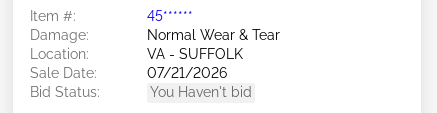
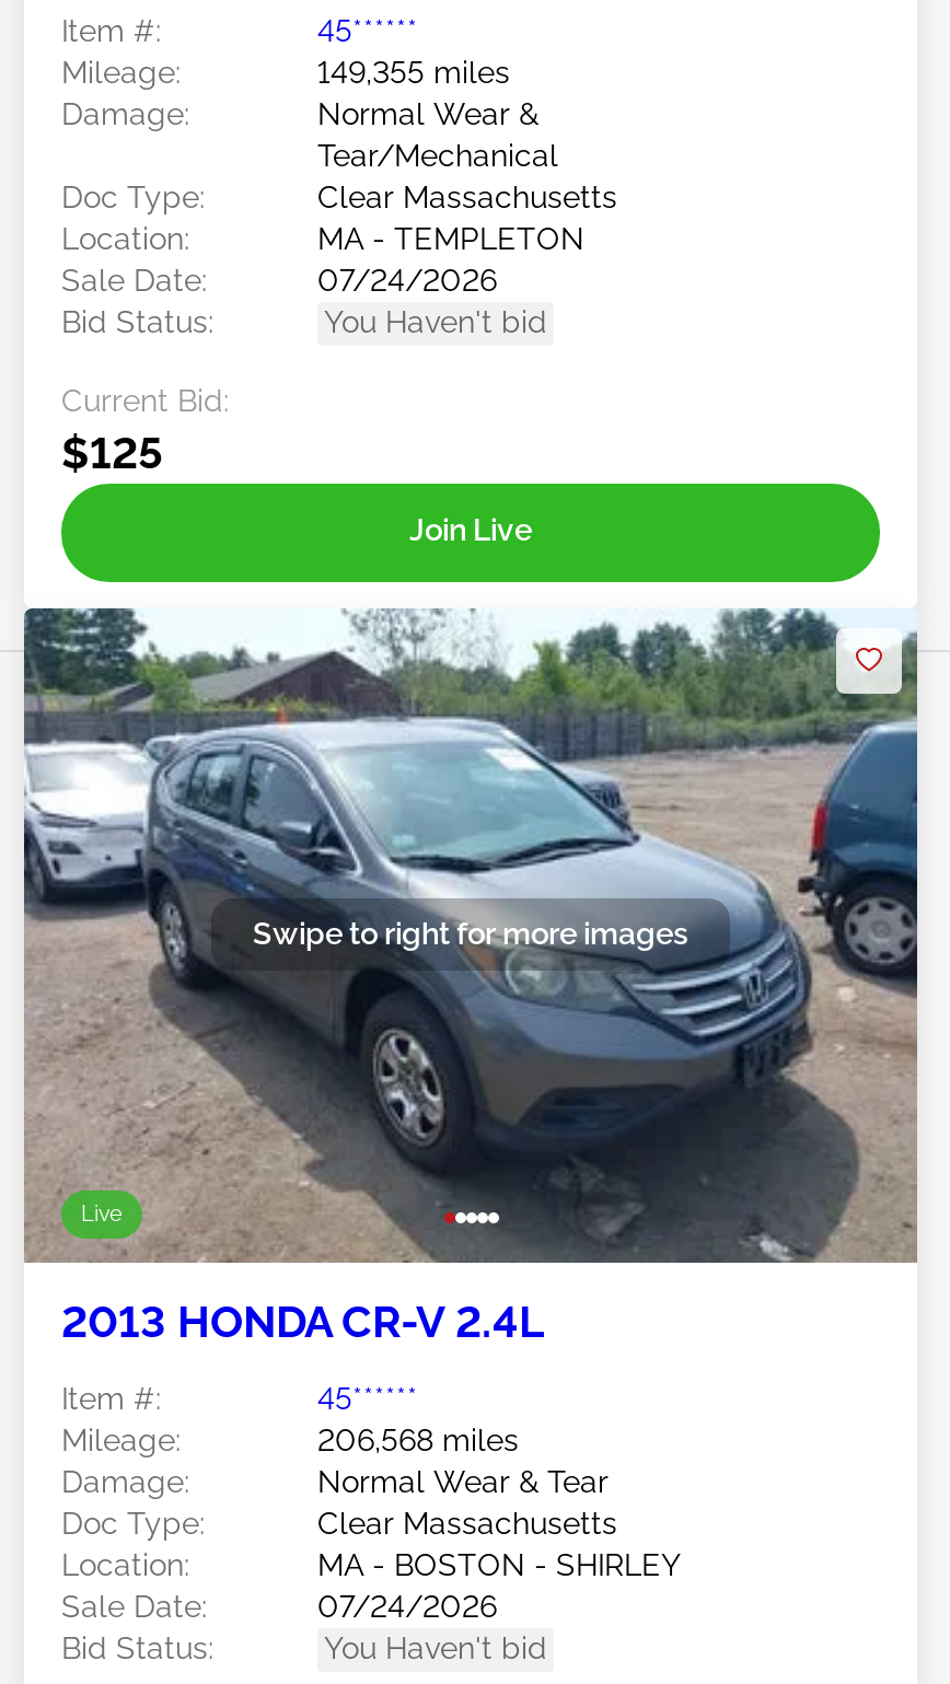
+ [image]
+ Live

+ Mileage:
+ 149,355 miles
+ Damage:
+ Normal Wear &
+ Tear/Mechanical
+ Doc Type:
+ Clear Massachusetts
+ Location:
+ MA - TEMPLETON
+ Sale Date:
+ 07/24/2026
+ Bid Status:
+ You Haven't bid
+ Current Bid:
+ $125
+ Join Live

+ 2013 HONDA CR-V 2.4L
+ Item #:
+ 45******
+ Mileage:
+ 206,568 miles

+ Swipe to right for more images

+ Doc Type:
+ Clear Massachusetts

- VA - SUFFOLK
+ MA - BOSTON - SHIRLEY

- 07/21/2026
+ 07/24/2026
